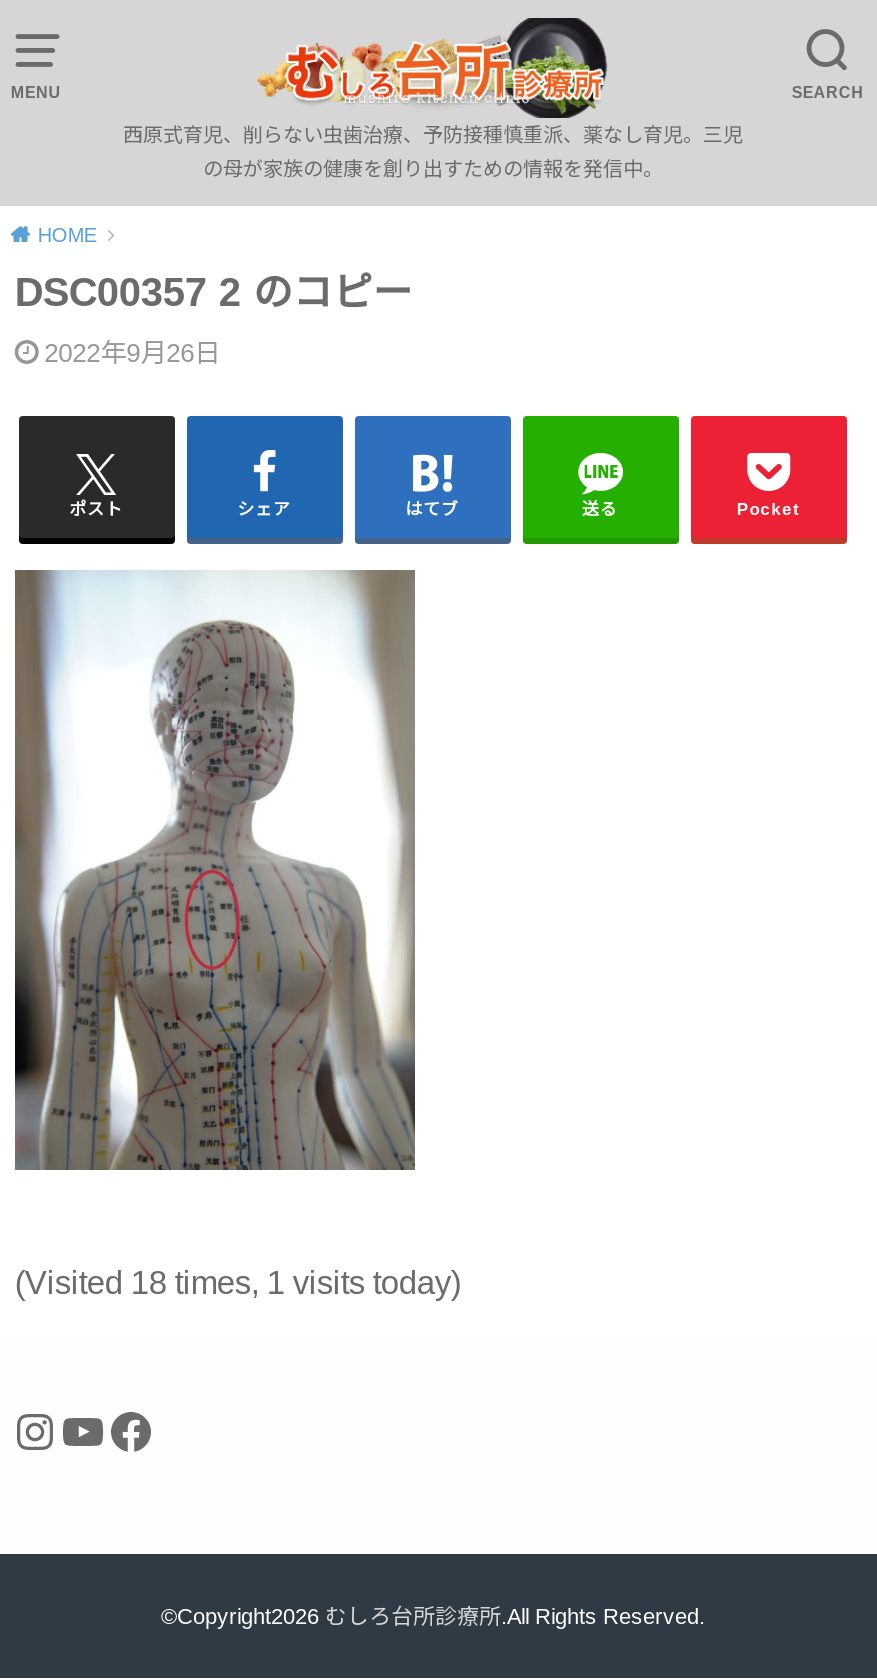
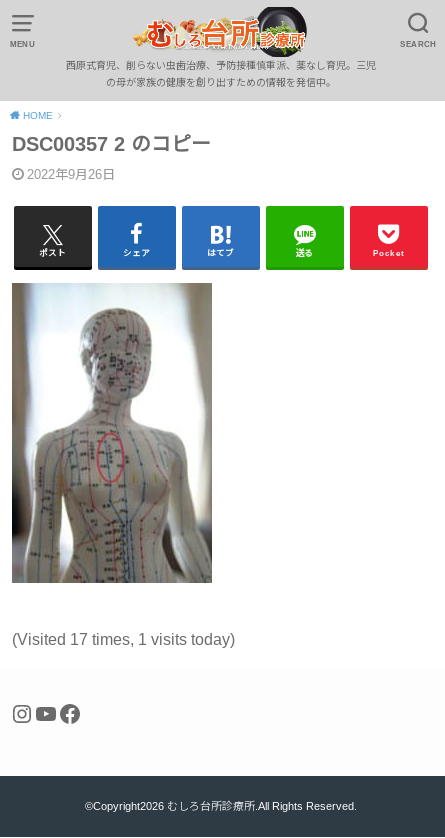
- (Visited 18 times, 1 visits today)
+ (Visited 17 times, 1 visits today)
